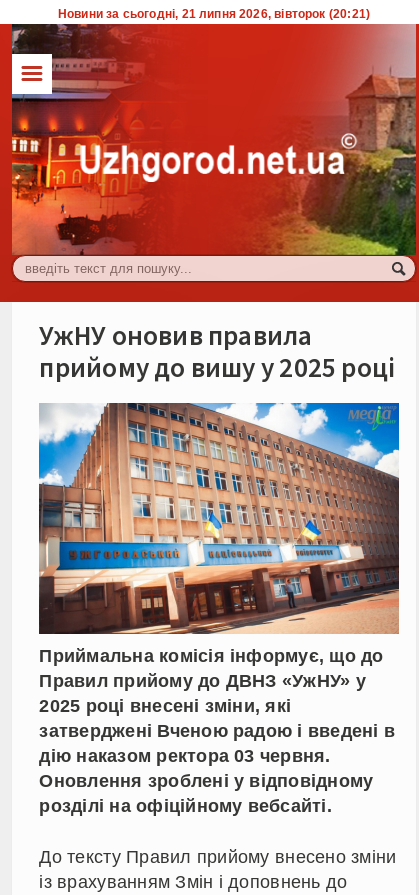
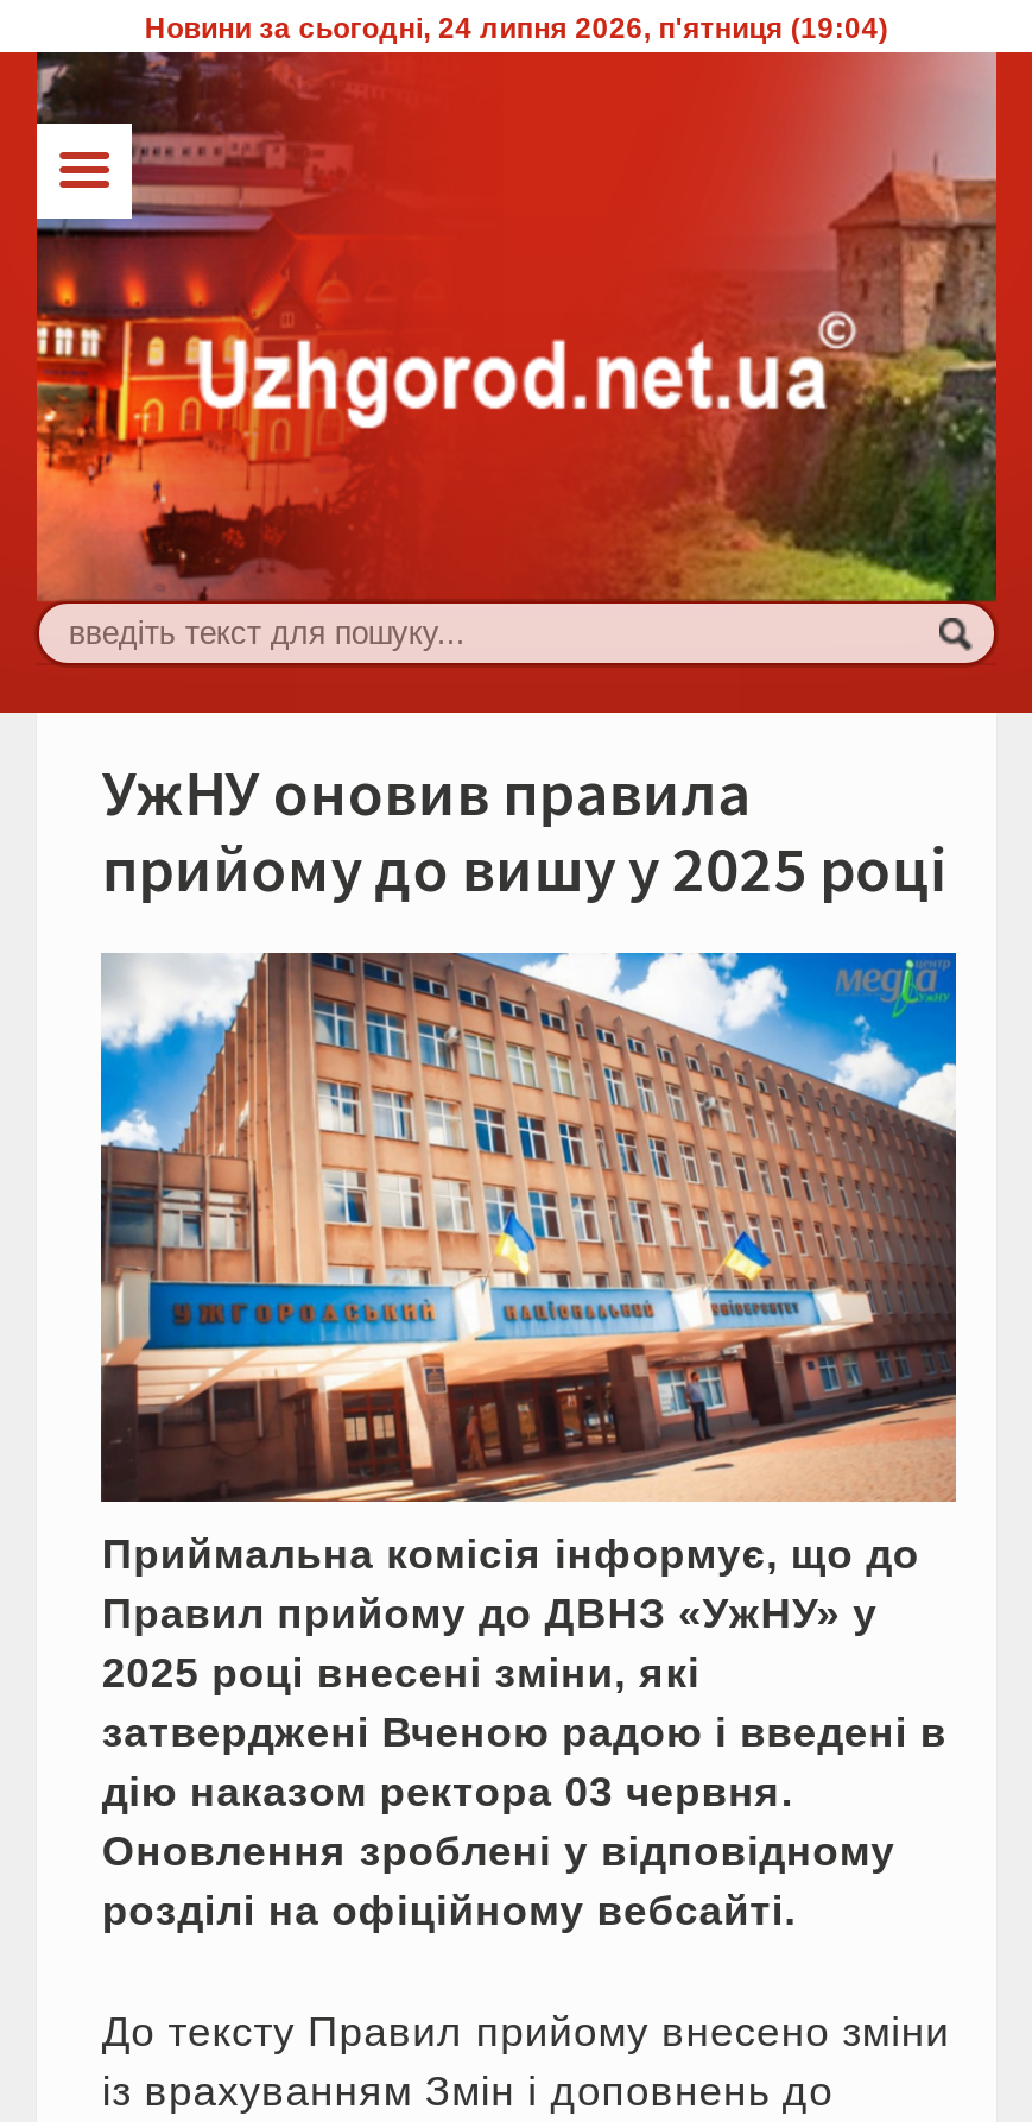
- Новини за сьогодні, 21 липня 2026, вівторок (20:21)
+ Новини за сьогодні, 24 липня 2026, п'ятниця (19:04)
